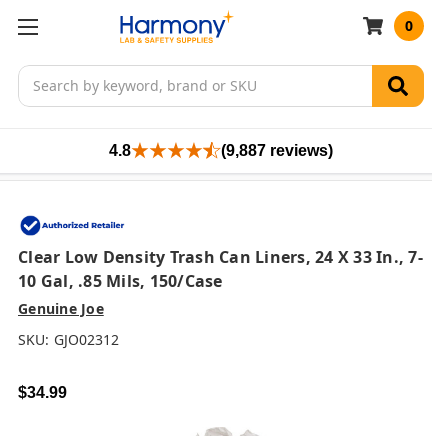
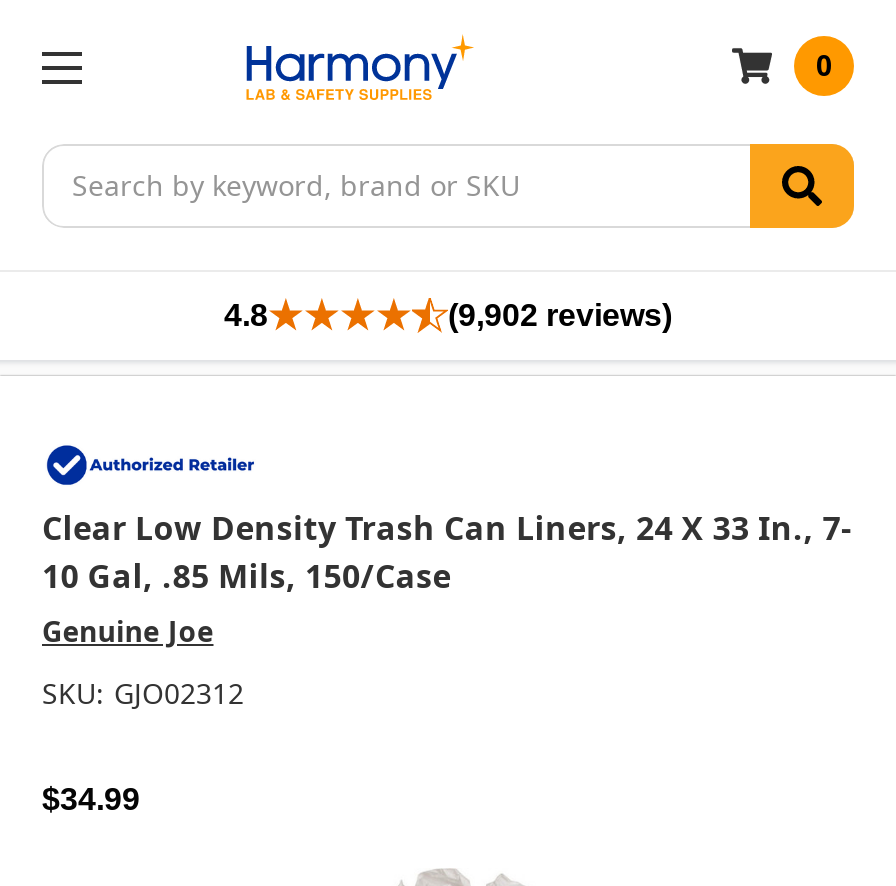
- (9,887 reviews)
+ (9,902 reviews)
